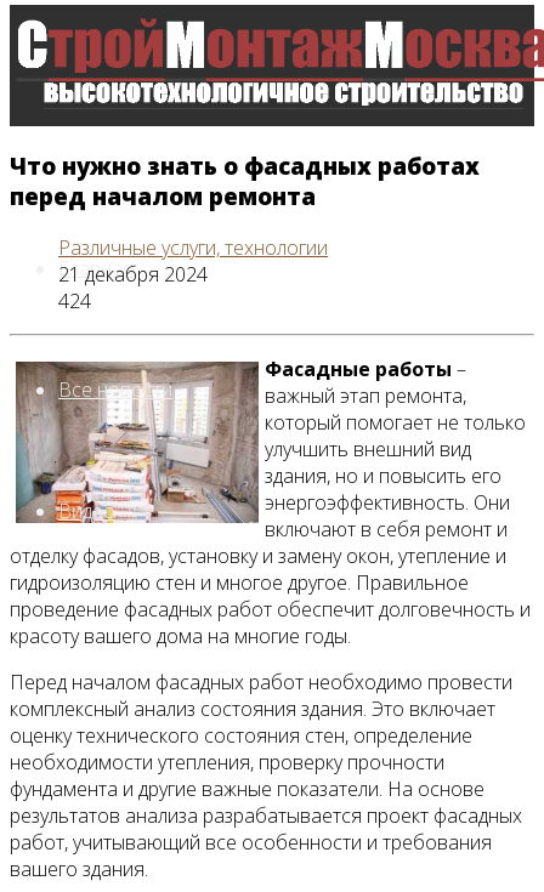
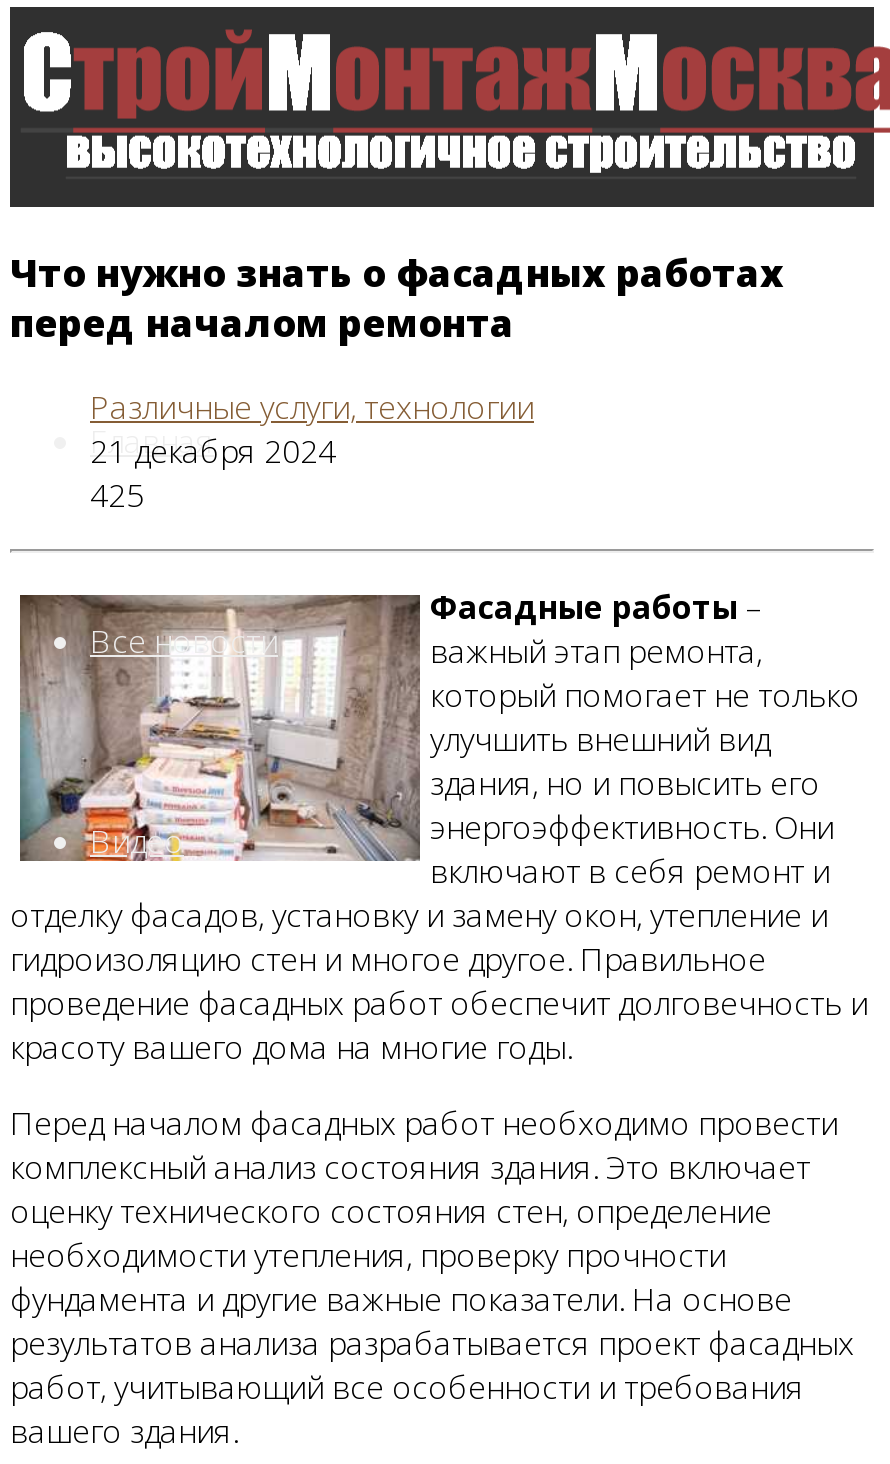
- 424
+ 425
